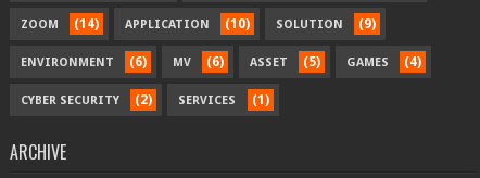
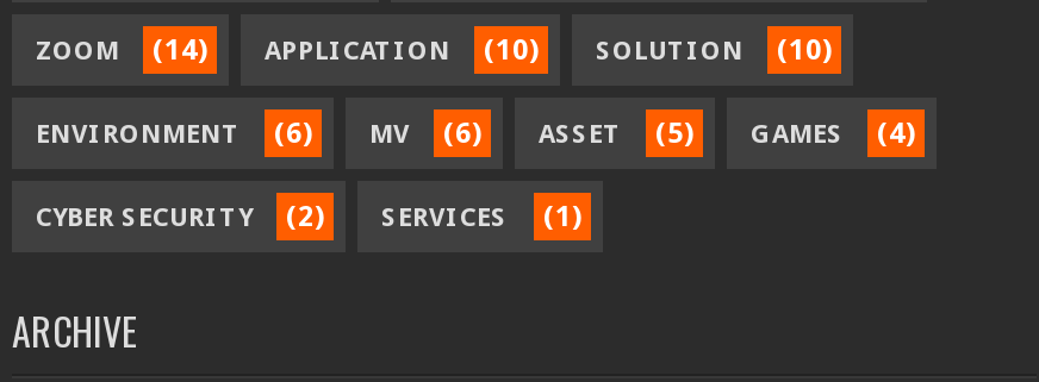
- ZOOM (14) APPLICATION (10) SOLUTION (9)
+ ZOOM (14) APPLICATION (10) SOLUTION (10)
